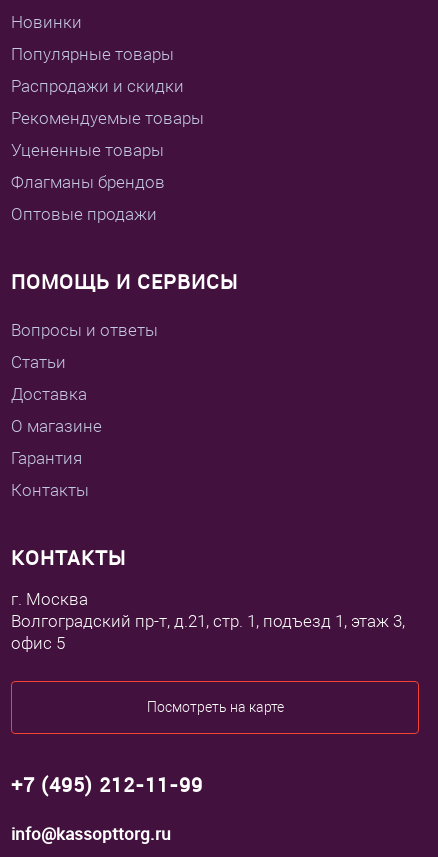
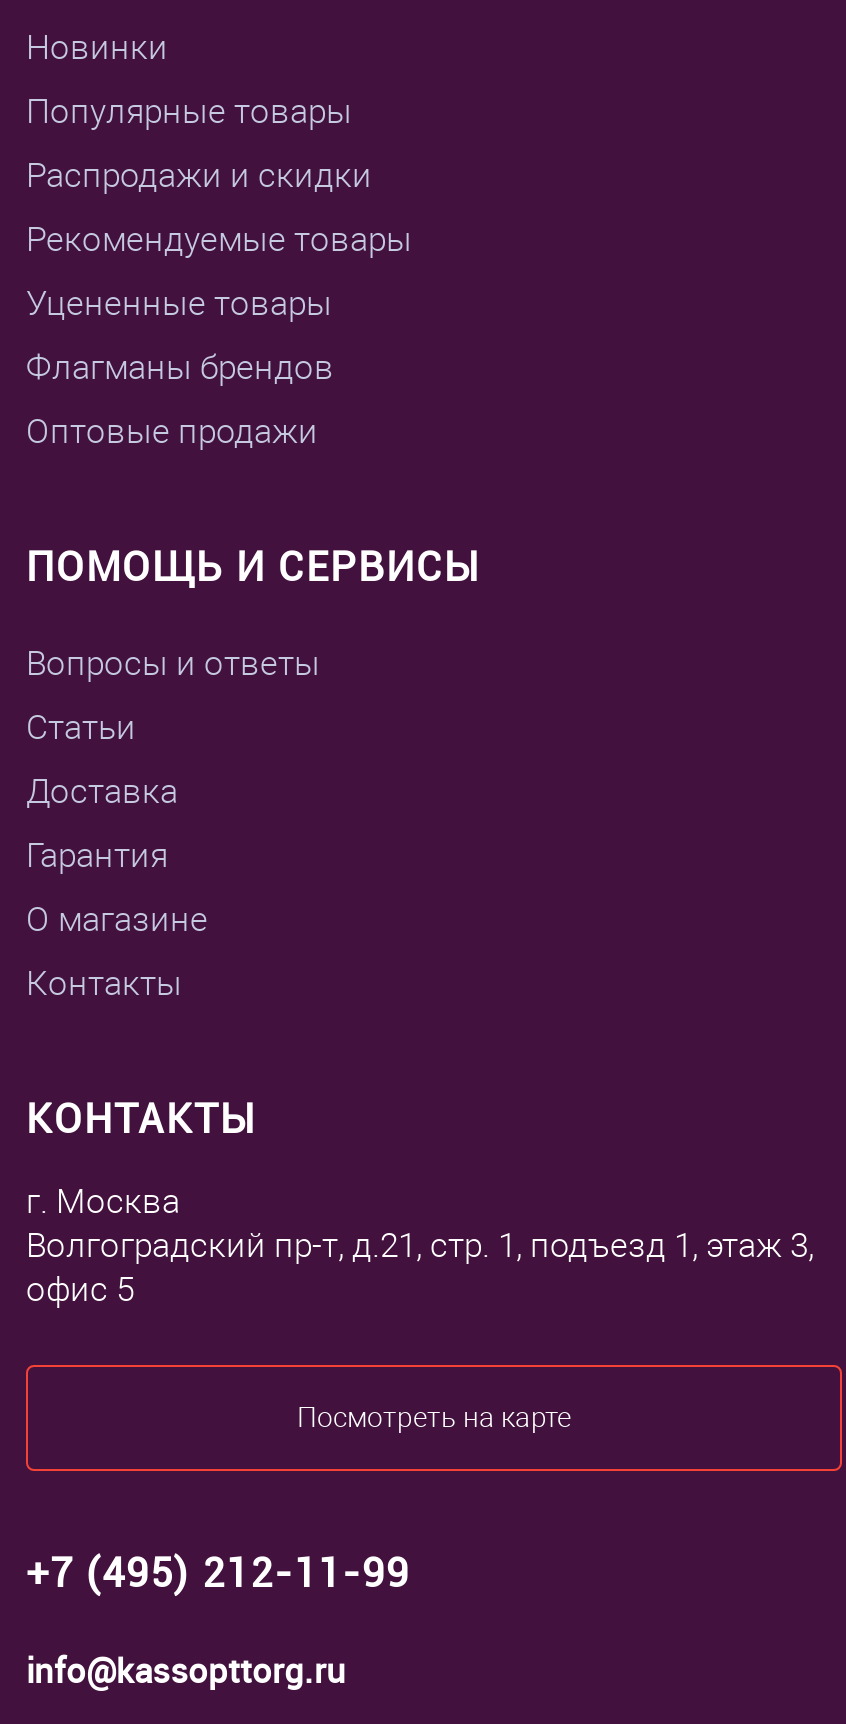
moved down: О магазине

moved up: Гарантия
